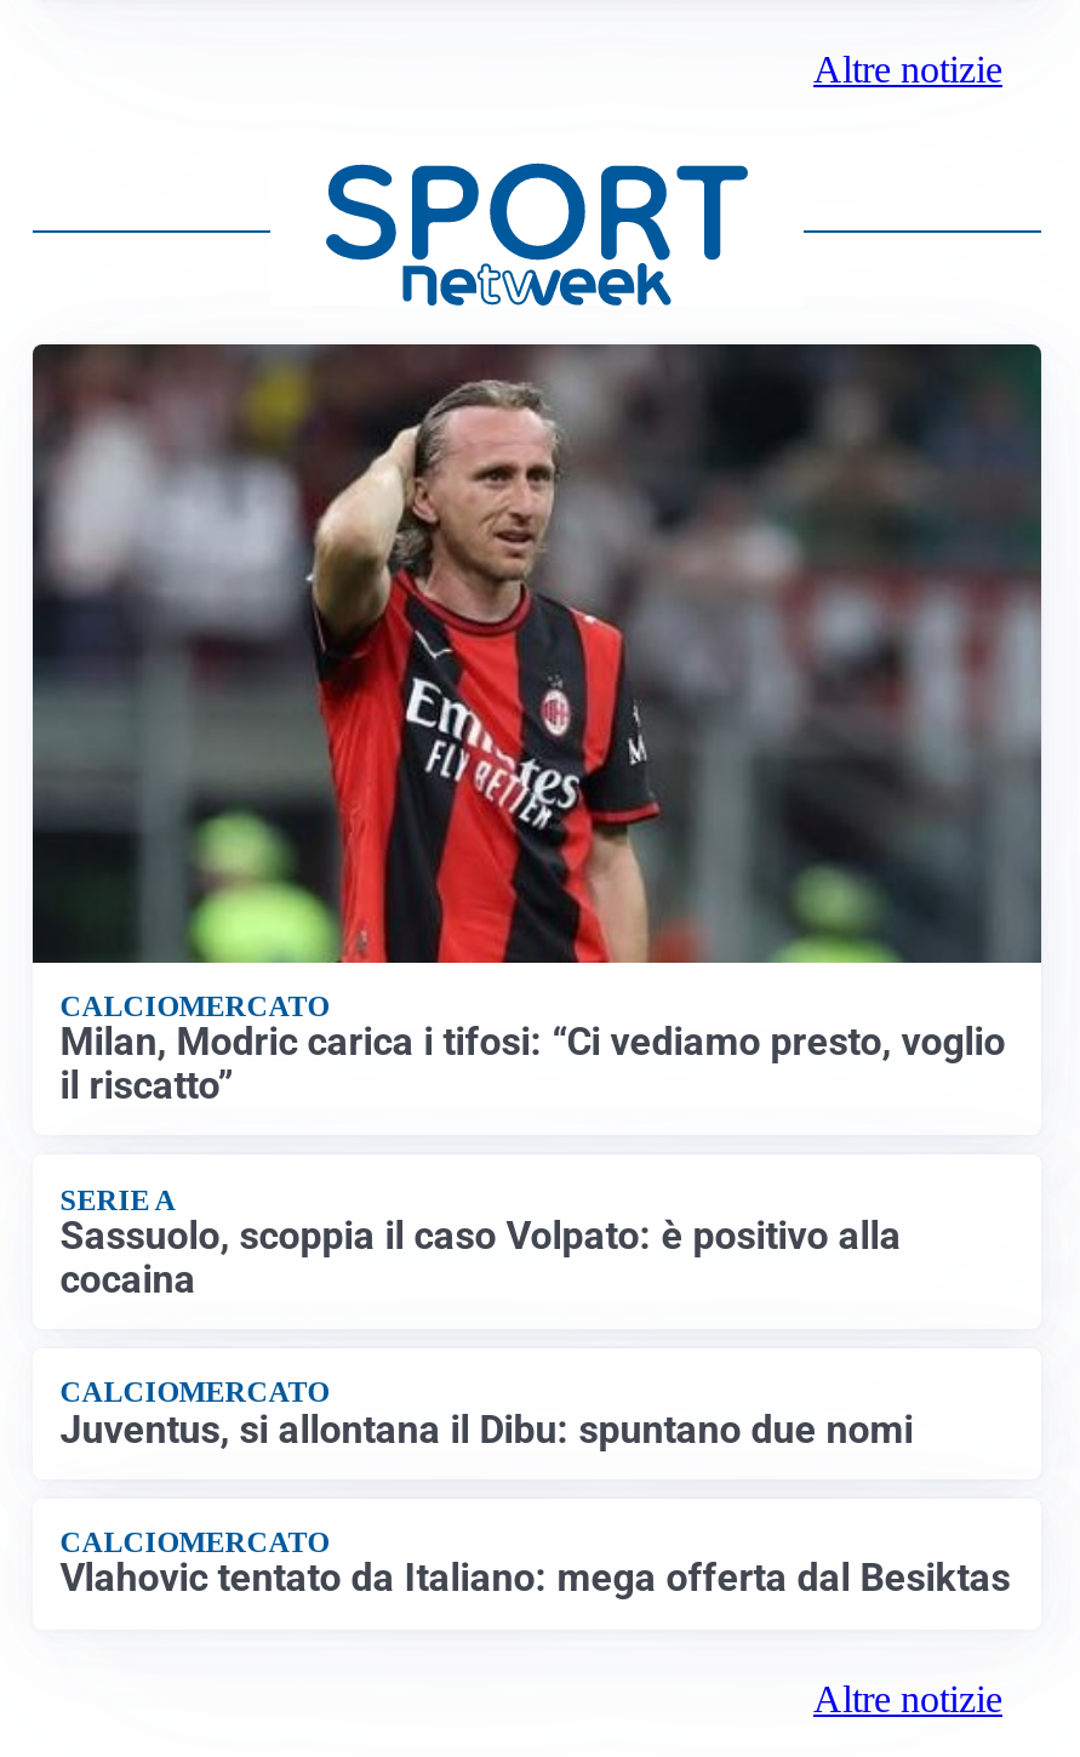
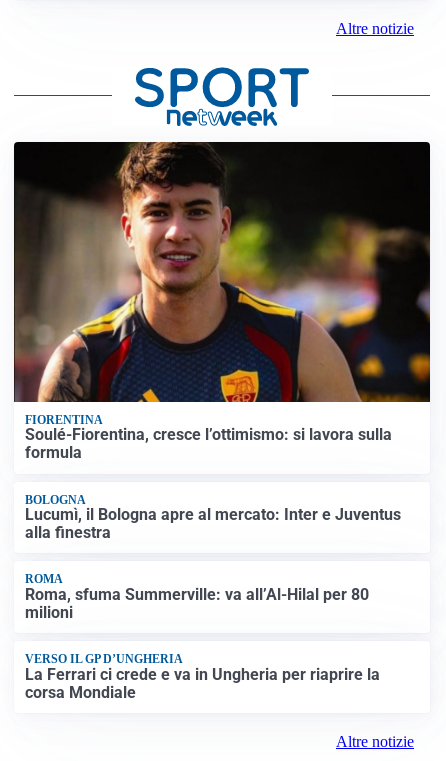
- [image]
- CALCIOMERCATO
- Milan, Modric carica i tifosi: “Ci vediamo presto, voglio
- il riscatto”
+ [image]
+ FIORENTINA
+ Soulé-Fiorentina, cresce l’ottimismo: si lavora sulla
+ formula

- SERIE A
- Sassuolo, scoppia il caso Volpato: è positivo alla
- cocaina
+ BOLOGNA
+ Lucumì, il Bologna apre al mercato: Inter e Juventus
+ alla finestra

- CALCIOMERCATO
- Juventus, si allontana il Dibu: spuntano due nomi
+ ROMA
+ Roma, sfuma Summerville: va all’Al-Hilal per 80
+ milioni

- CALCIOMERCATO
- Vlahovic tentato da Italiano: mega offerta dal Besiktas
+ VERSO IL GP D’UNGHERIA
+ La Ferrari ci crede e va in Ungheria per riaprire la
+ corsa Mondiale
